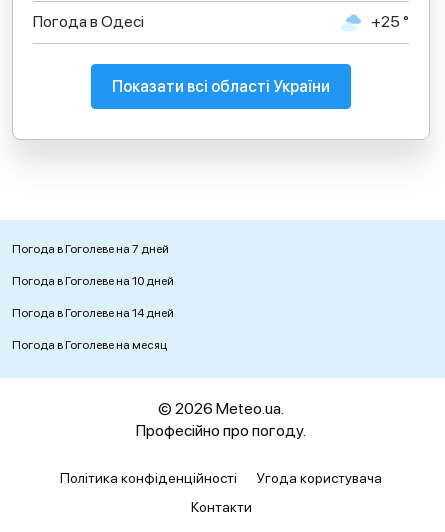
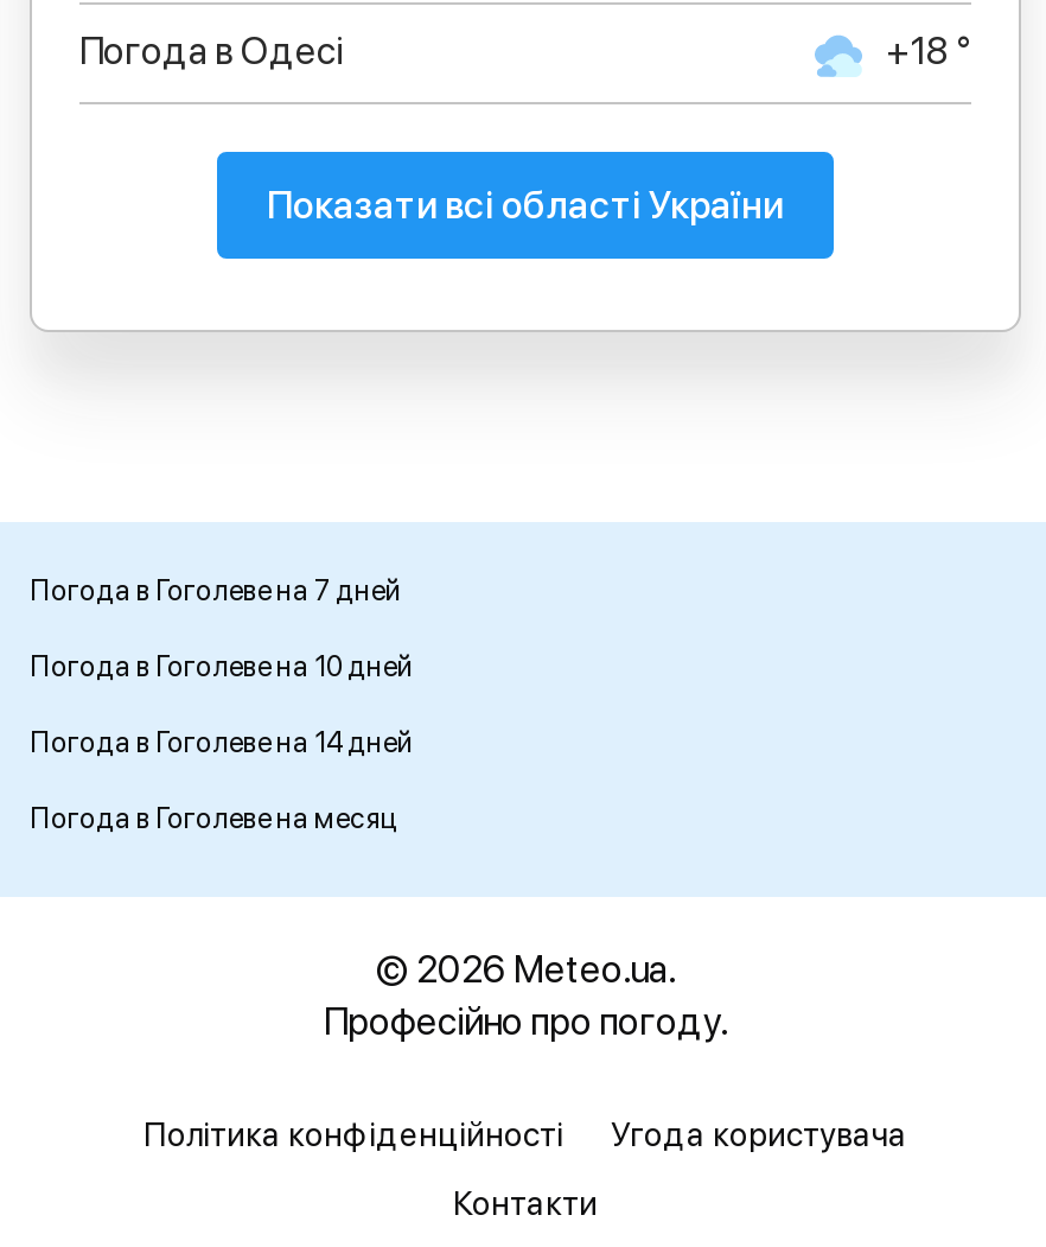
- +25 °
+ +18 °
